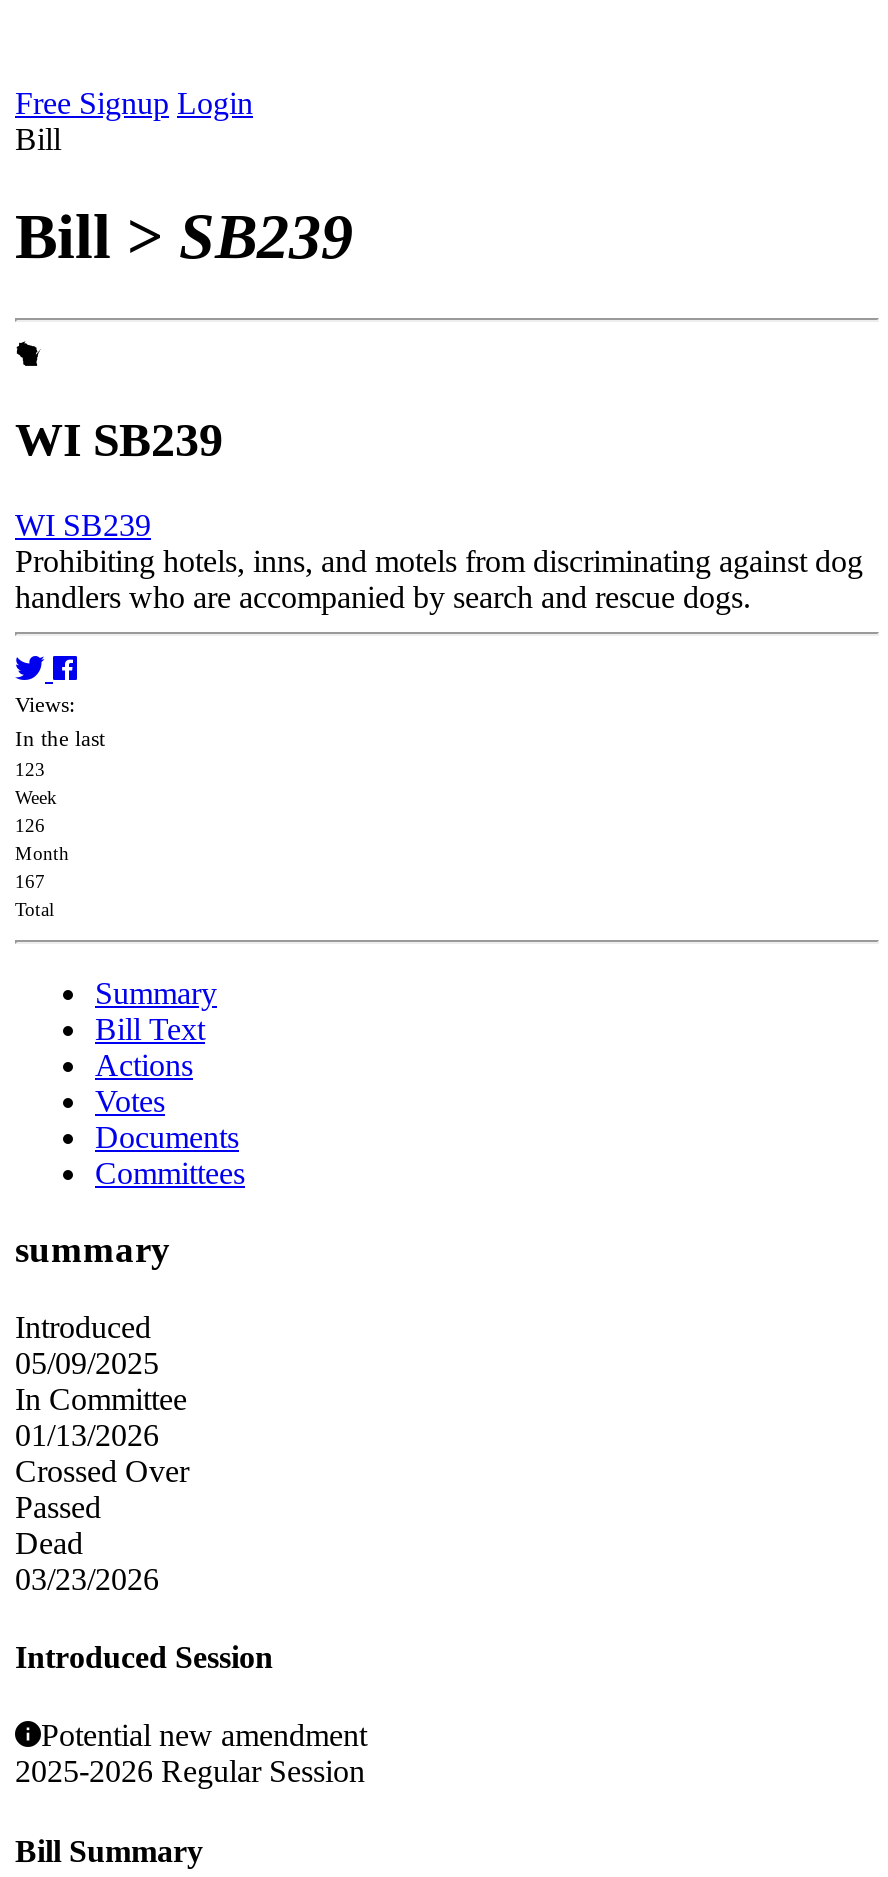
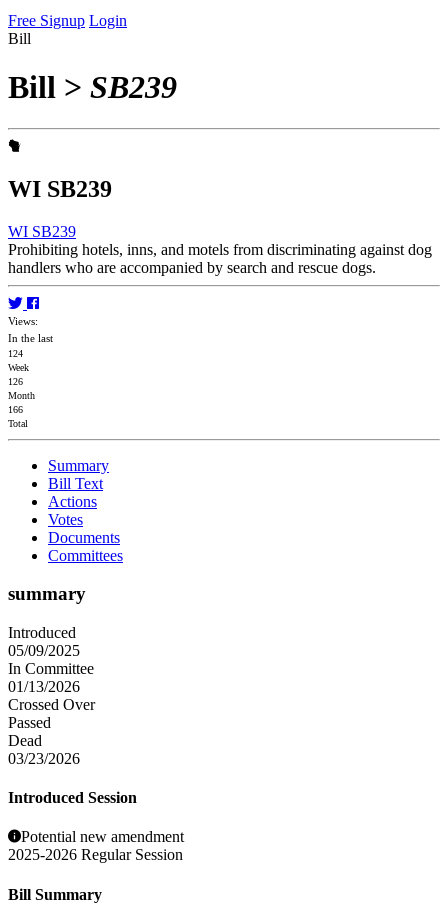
- 123
+ 124

- 167
+ 166
